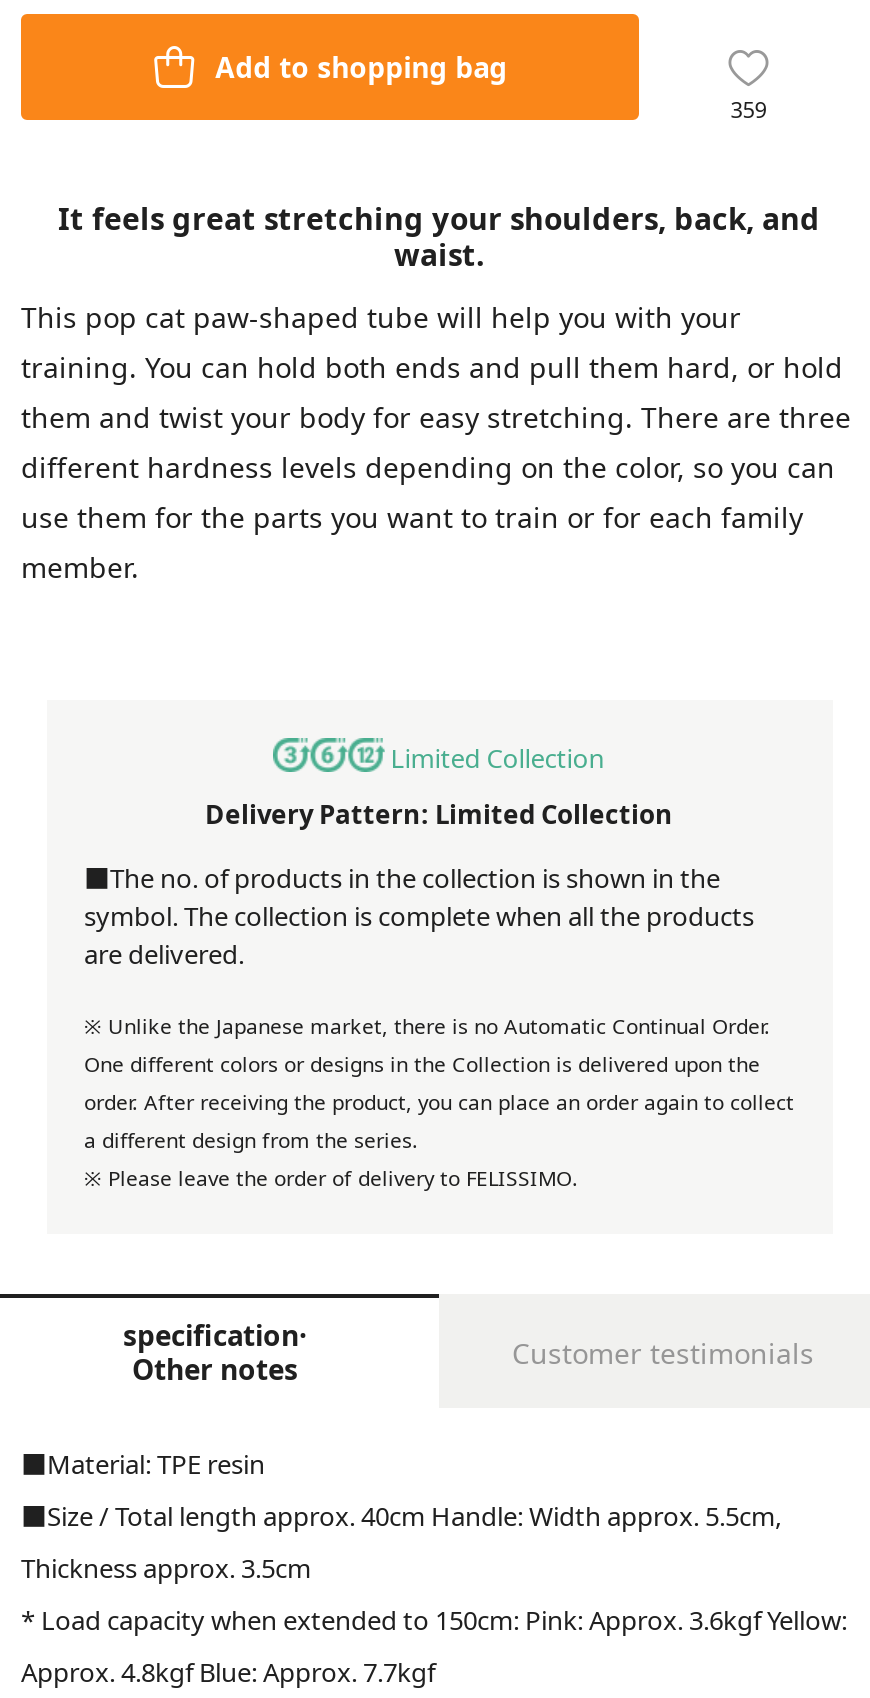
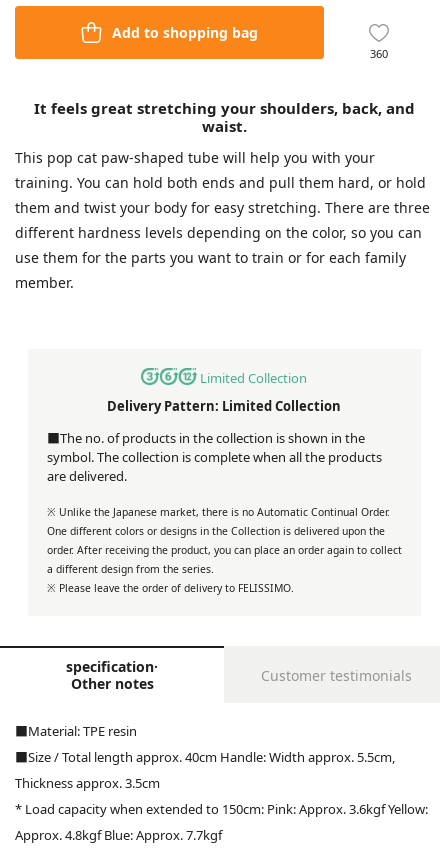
- 359
+ 360
